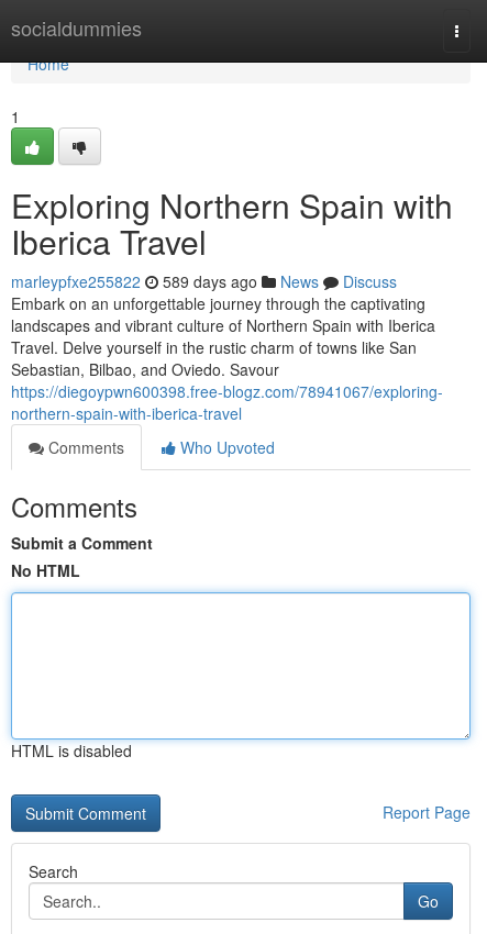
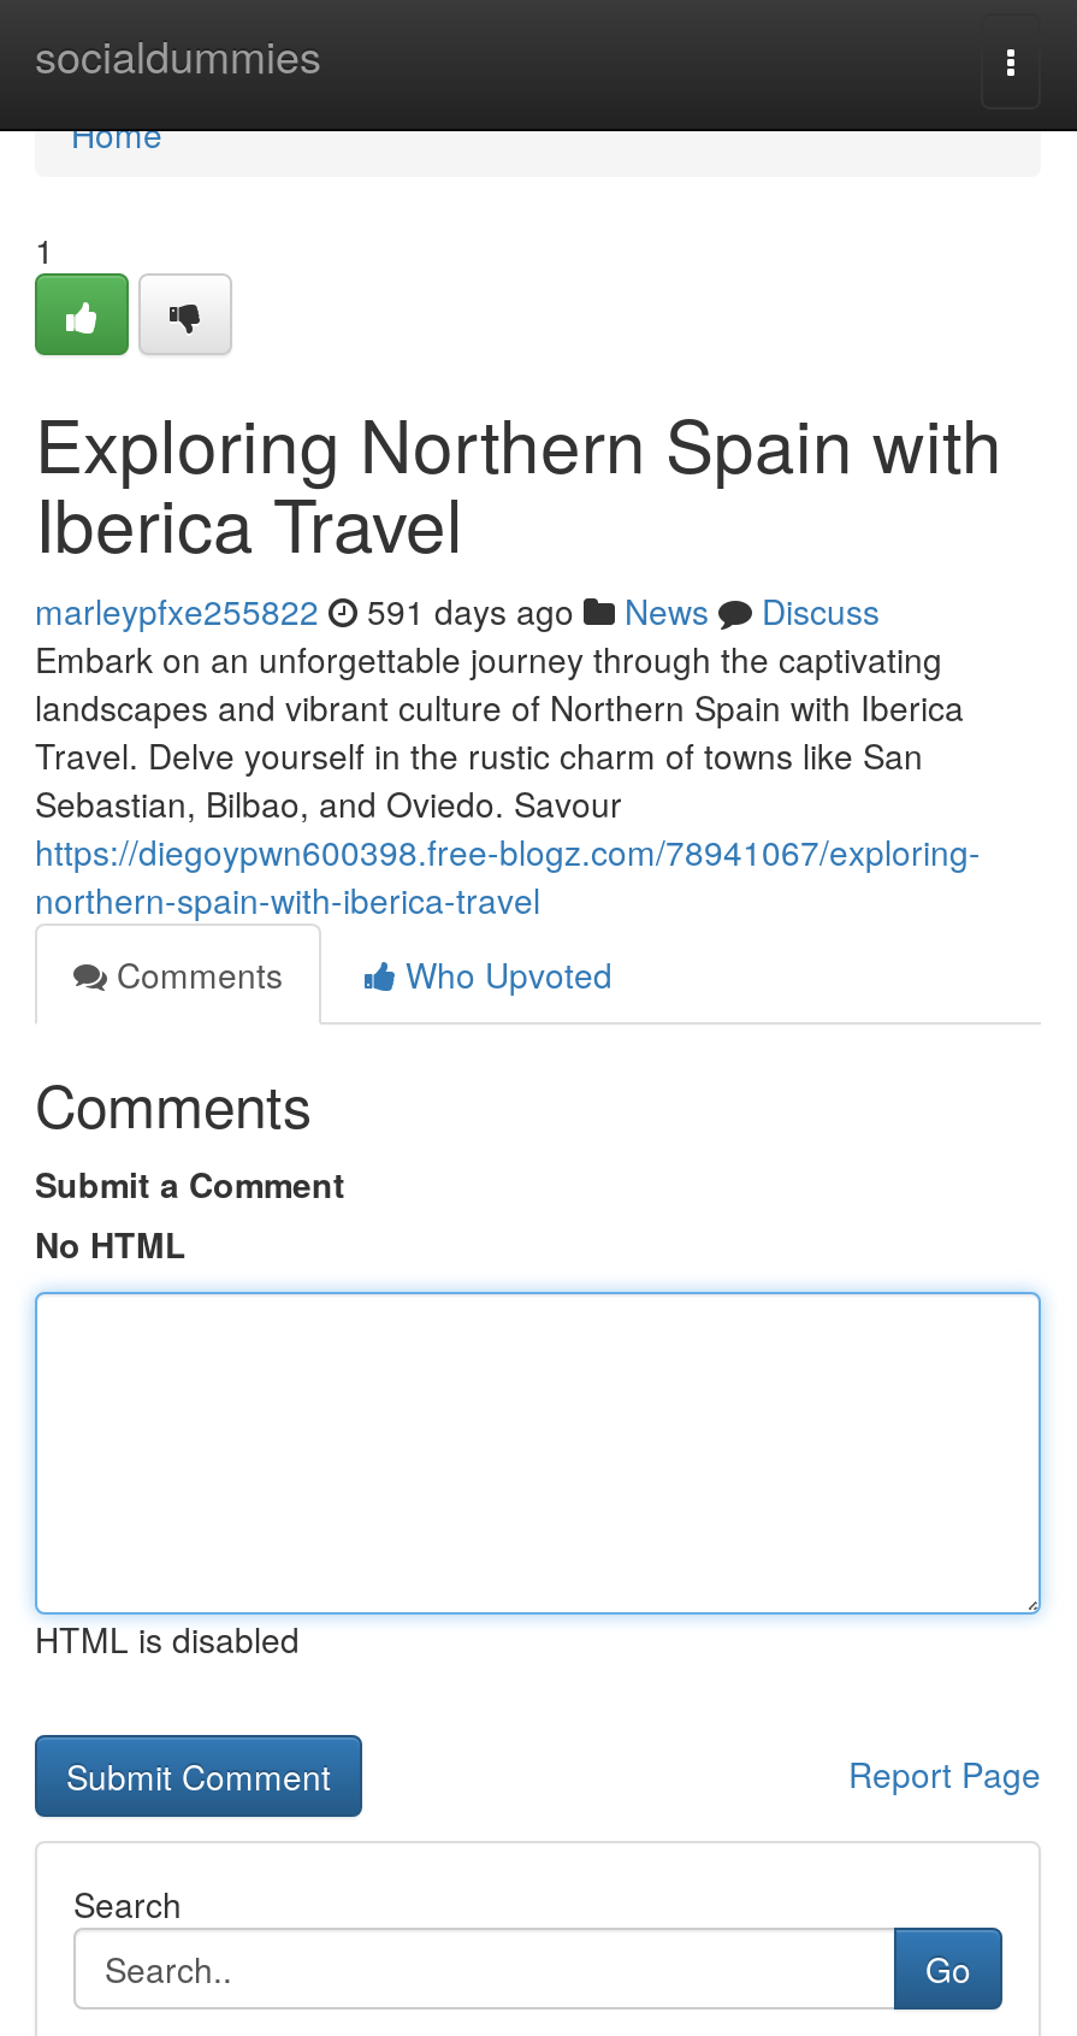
- marleypfxe255822 589 days ago News Discuss
+ marleypfxe255822 591 days ago News Discuss
